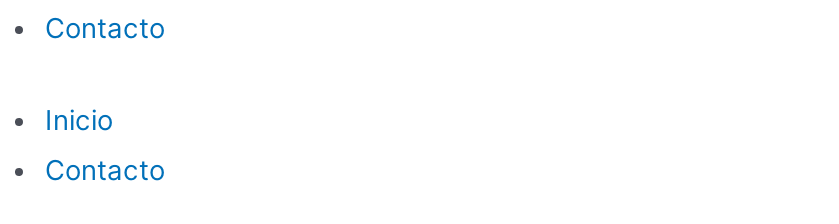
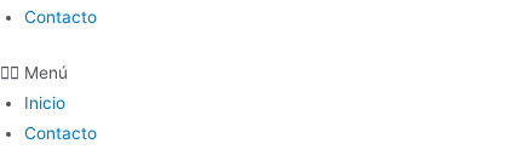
+ Menú
